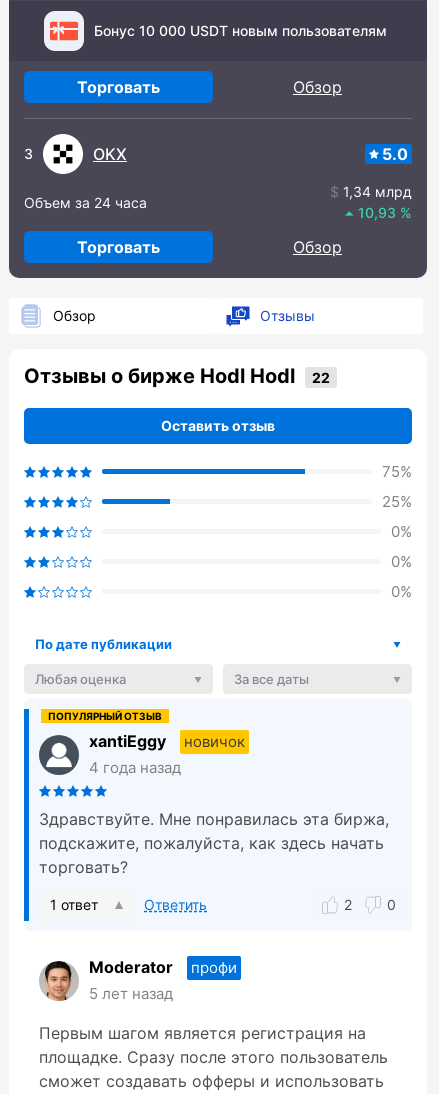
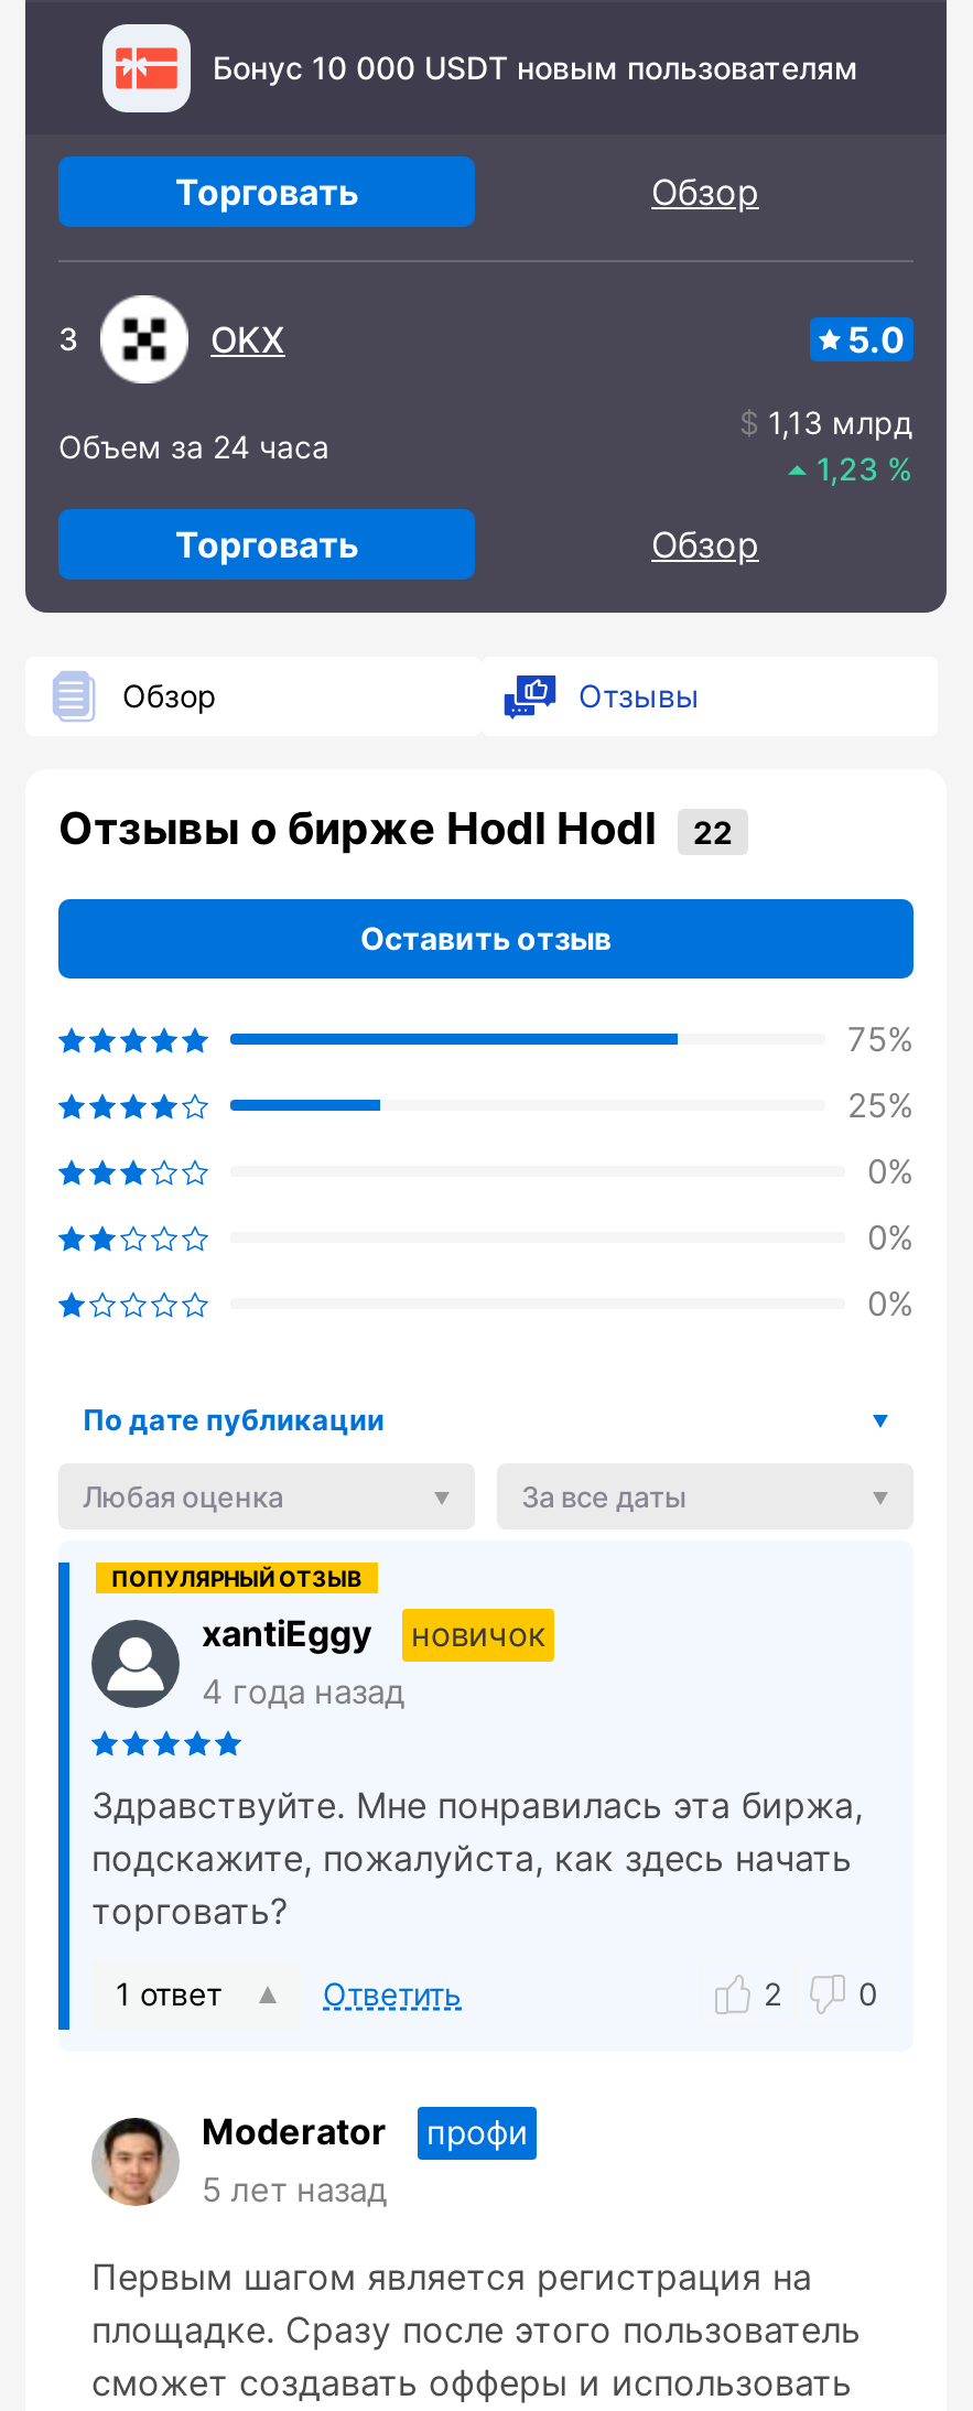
- 1,34 млрд
+ 1,13 млрд

- 10,93
+ 1,23
